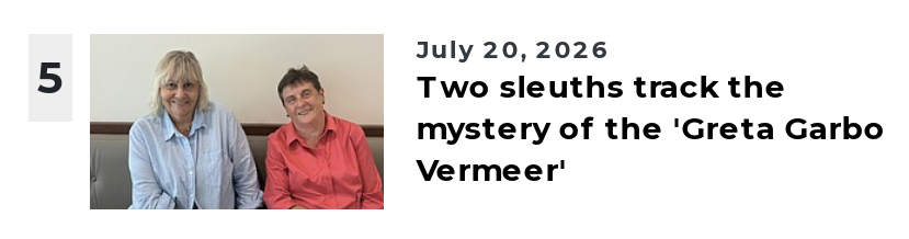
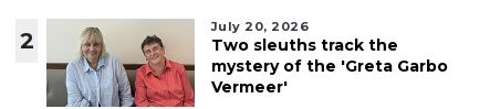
- 5
+ 2
